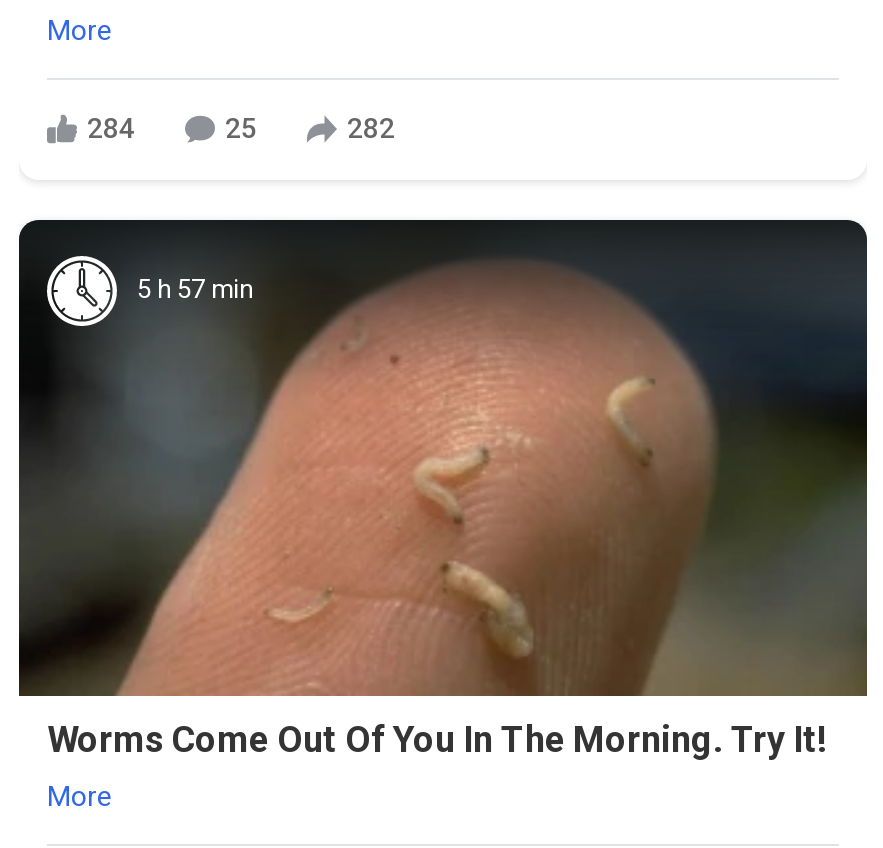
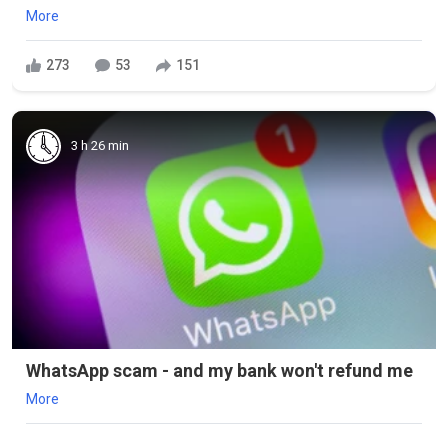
- 284
- 25
- 282
+ 273
+ 53
+ 151

- [image]
- 5 h 57 min
+ [image]
+ 3 h 26 min

- Worms Come Out Of You In The Morning. Try It!
+ WhatsApp scam - and my bank won't refund me
